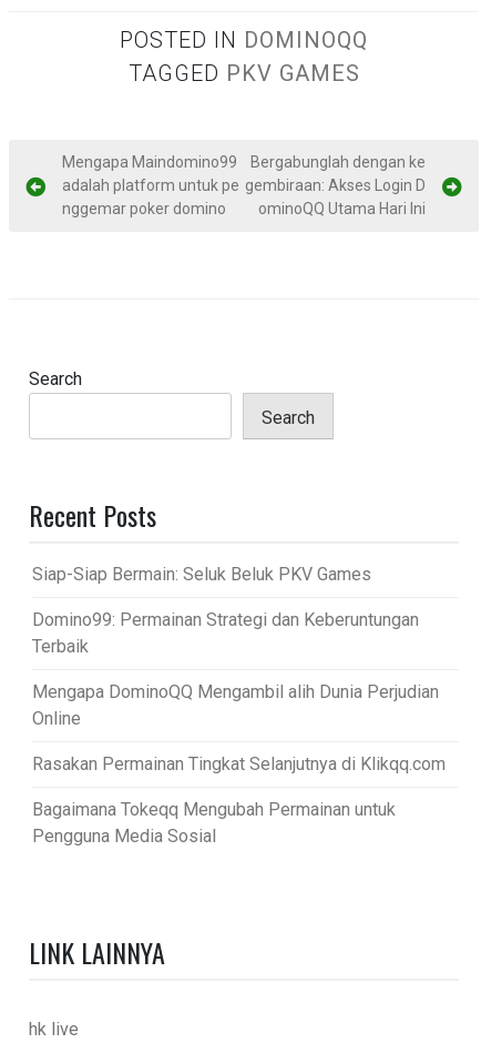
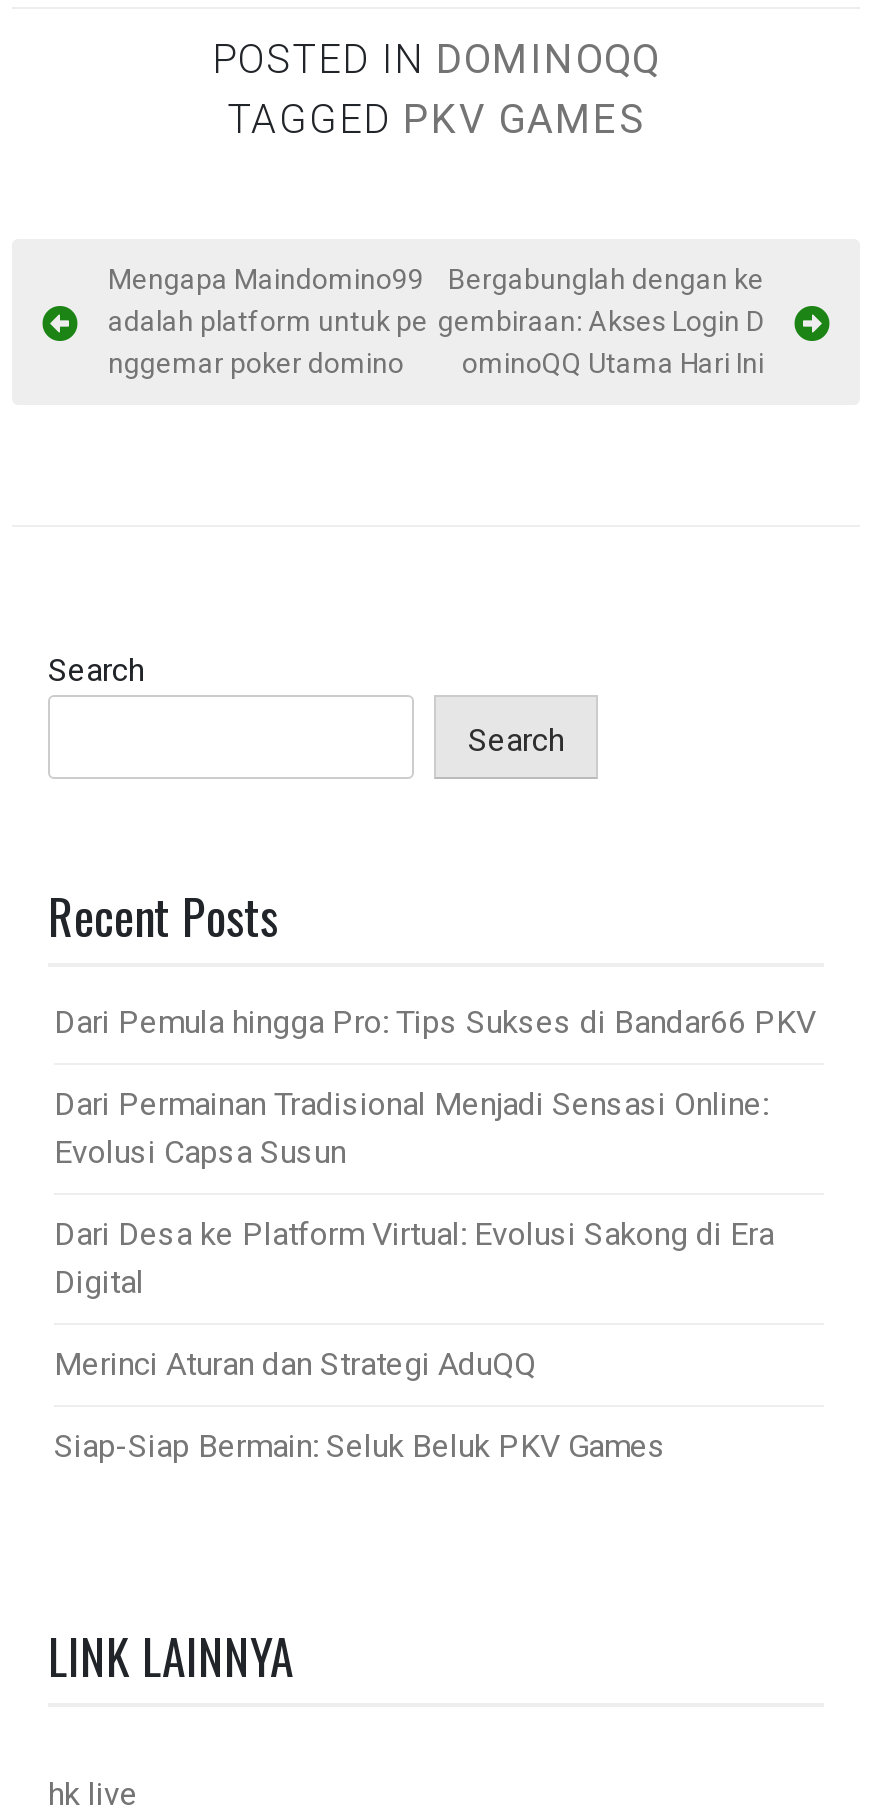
moved down: Siap-Siap Bermain: Seluk Beluk PKV Games

+ Dari Pemula hingga Pro: Tips Sukses di Bandar66 PKV
+ Dari Permainan Tradisional Menjadi Sensasi Online:
+ Evolusi Capsa Susun
+ Dari Desa ke Platform Virtual: Evolusi Sakong di Era
+ Digital
+ Merinci Aturan dan Strategi AduQQ

- Domino99: Permainan Strategi dan Keberuntungan
- Terbaik
- Mengapa DominoQQ Mengambil alih Dunia Perjudian
- Online
- Rasakan Permainan Tingkat Selanjutnya di Klikqq.com
- Bagaimana Tokeqq Mengubah Permainan untuk
- Pengguna Media Sosial
